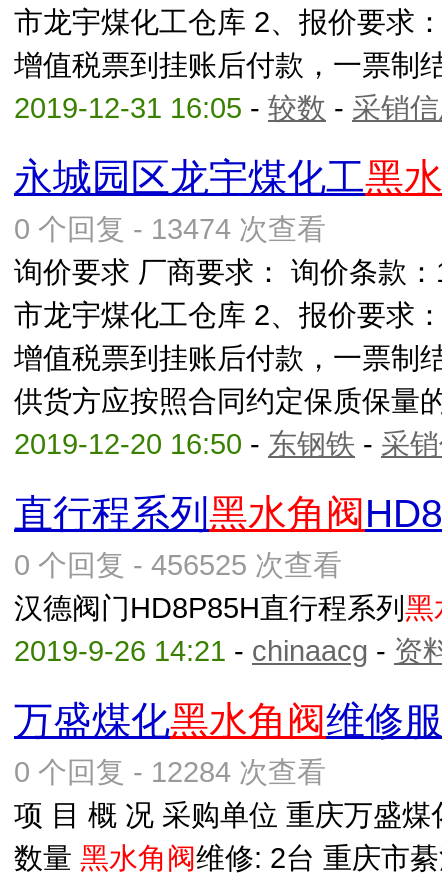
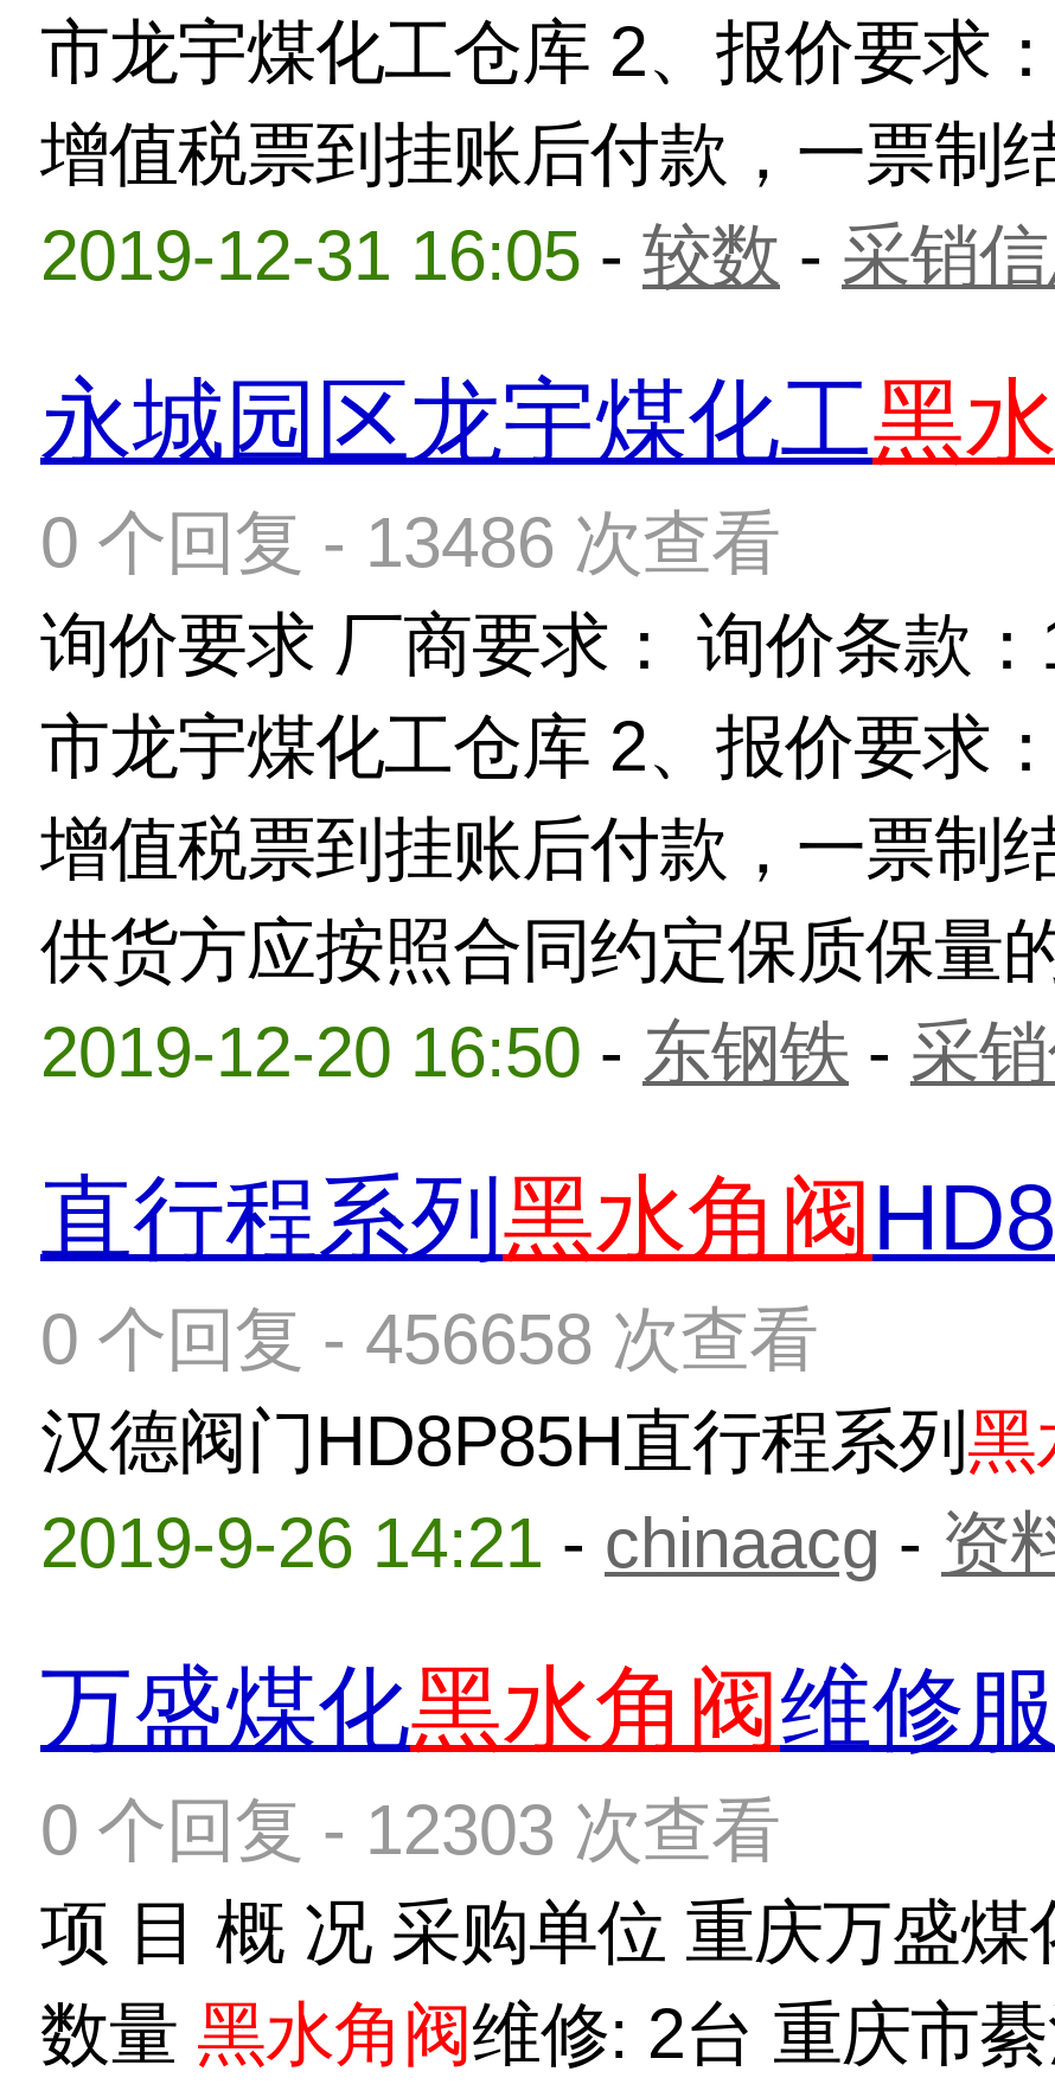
- 0 个回复 - 13474 次查看
+ 0 个回复 - 13486 次查看

- 0 个回复 - 456525 次查看
+ 0 个回复 - 456658 次查看

- 0 个回复 - 12284 次查看
+ 0 个回复 - 12303 次查看
